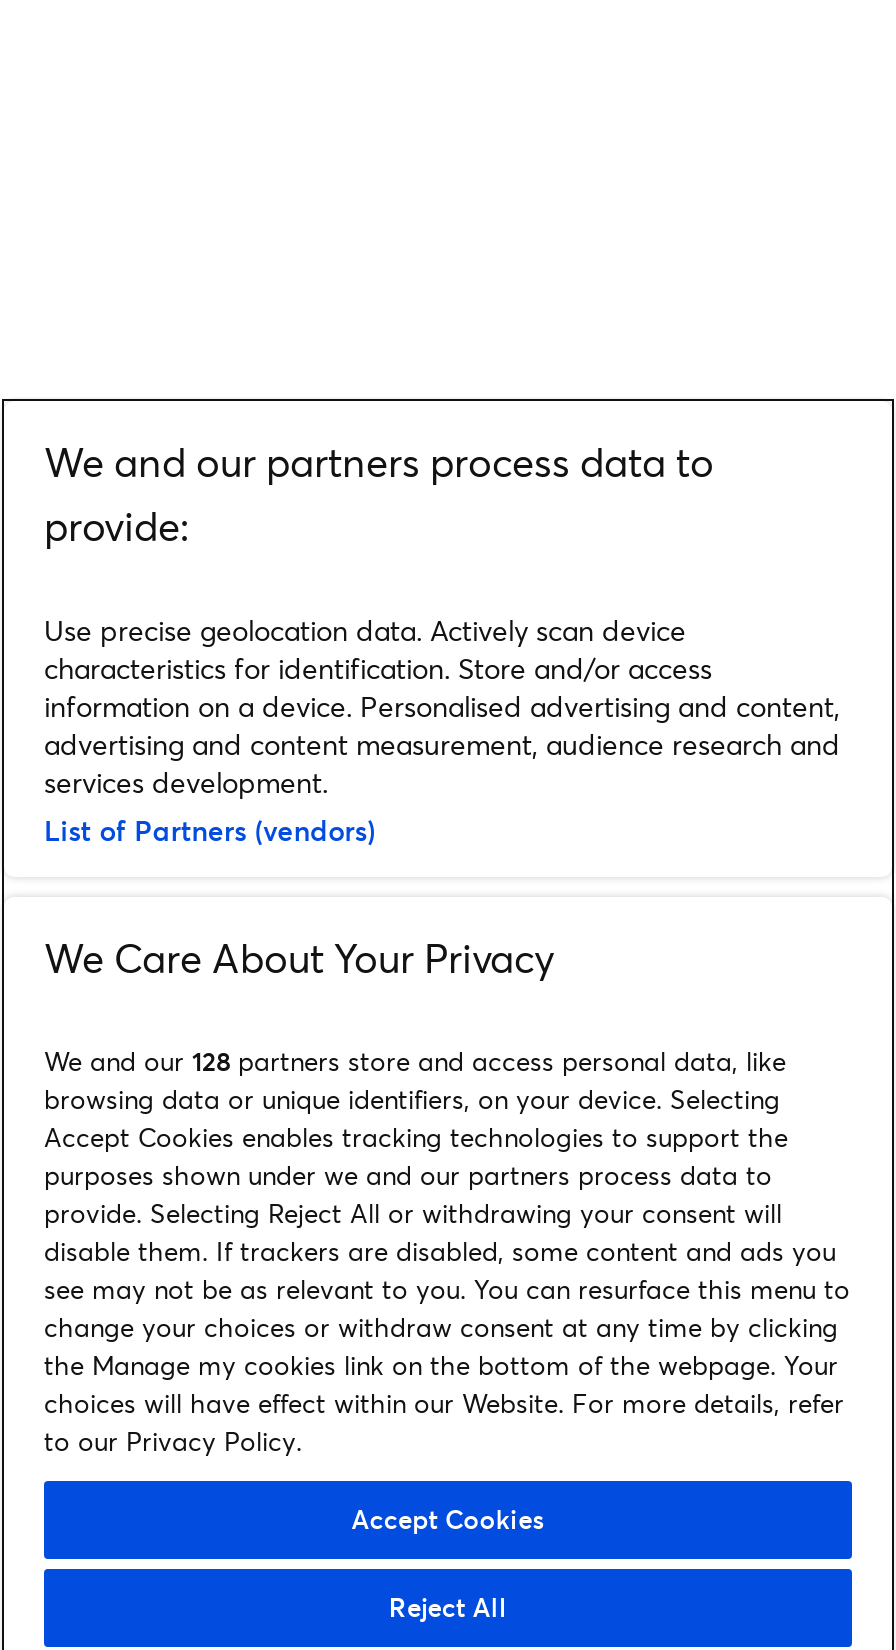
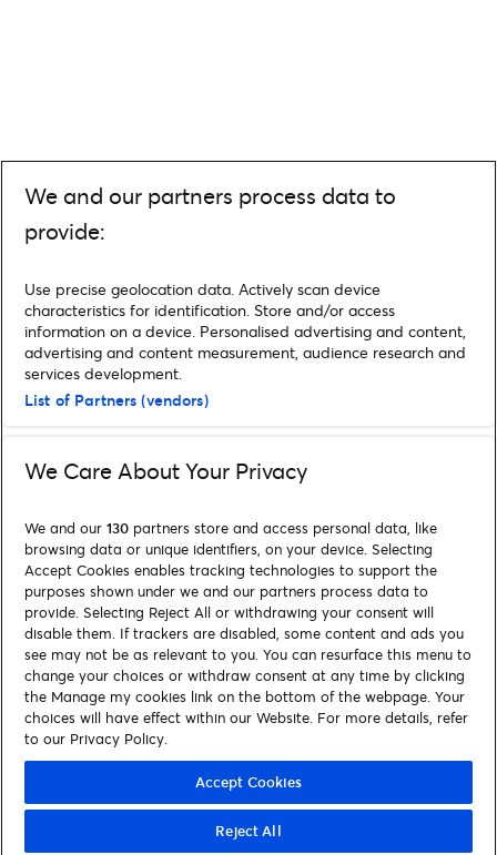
- We and our 128 partners store and access personal data, like
+ We and our 130 partners store and access personal data, like
